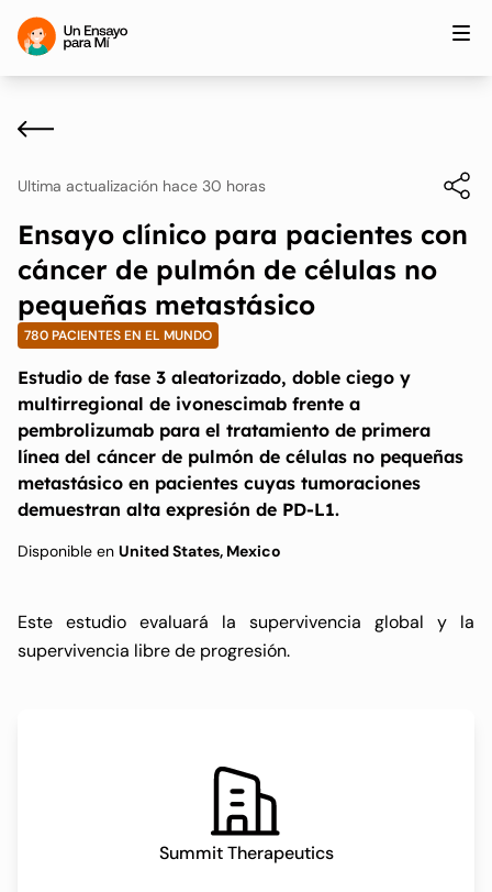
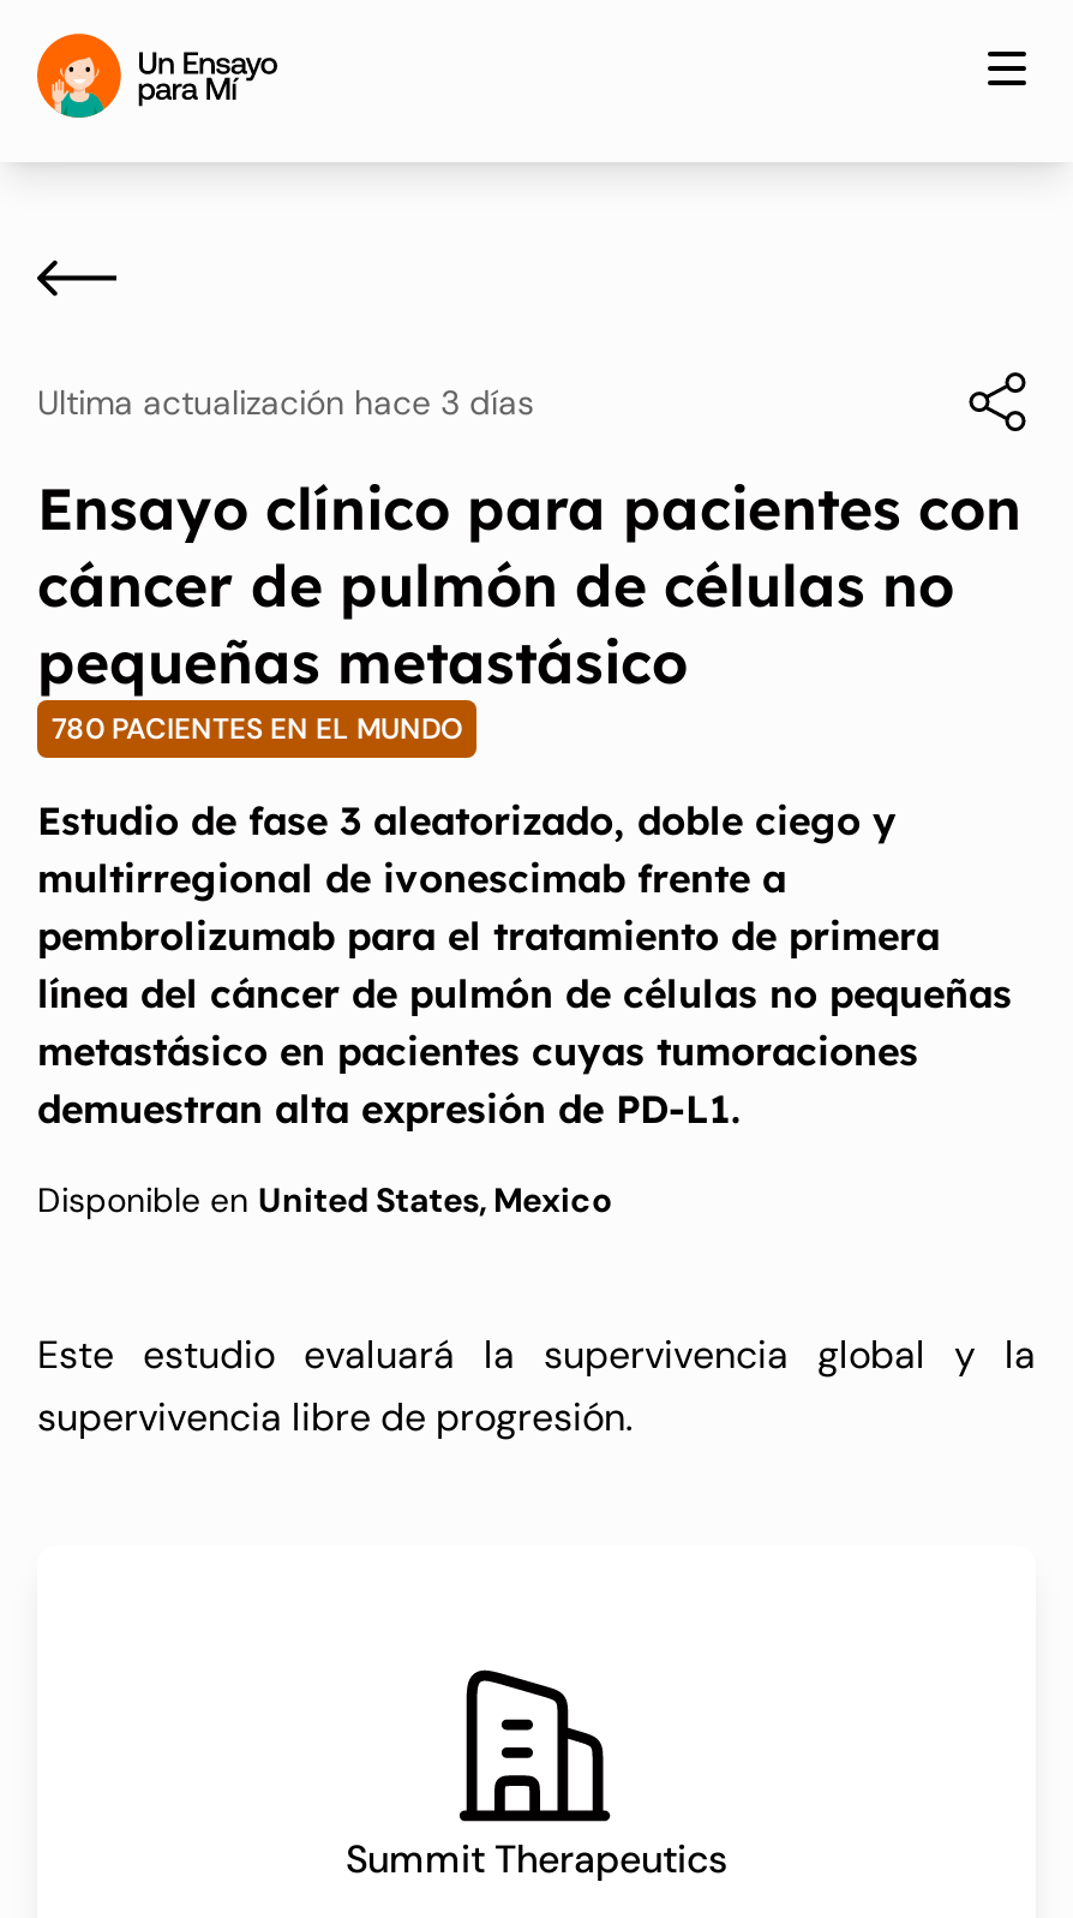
- Ultima actualización hace 30 horas
+ Ultima actualización hace 3 días
